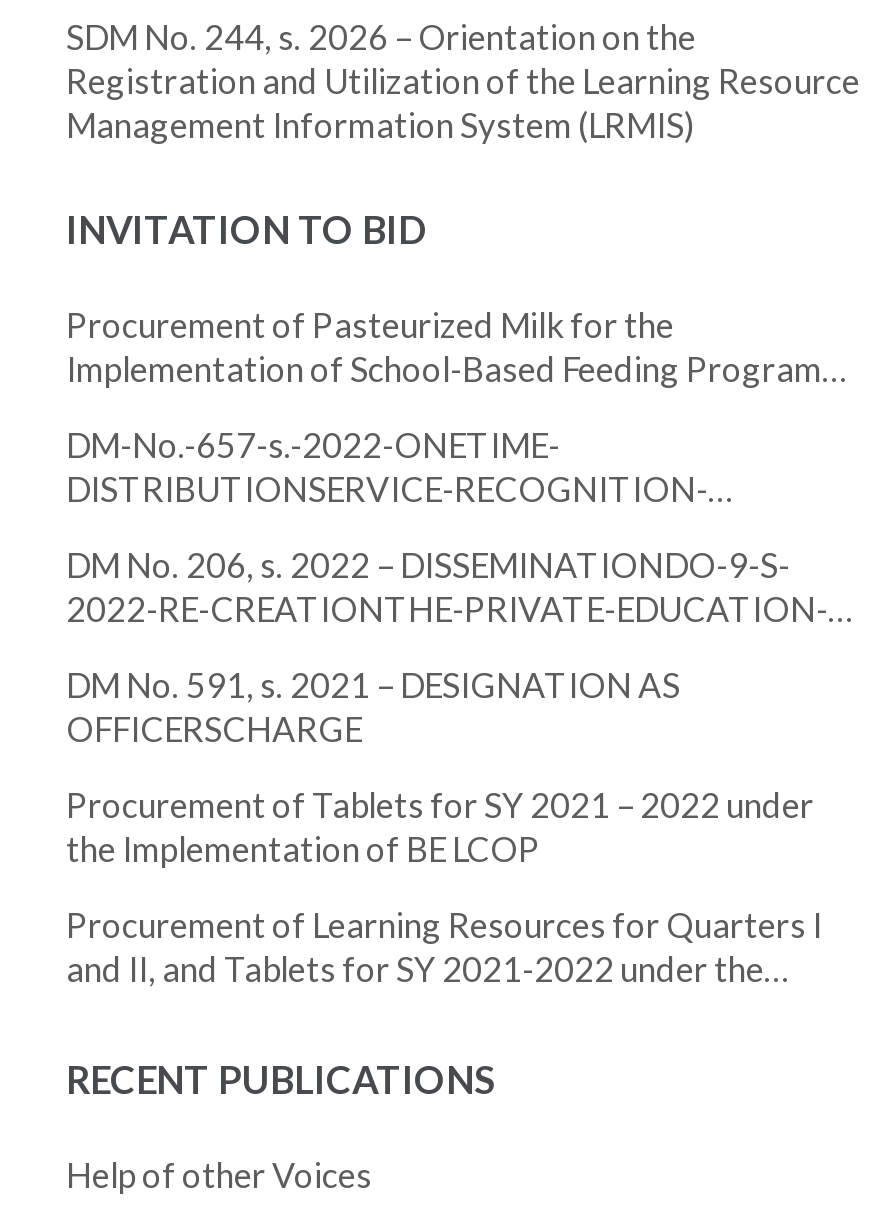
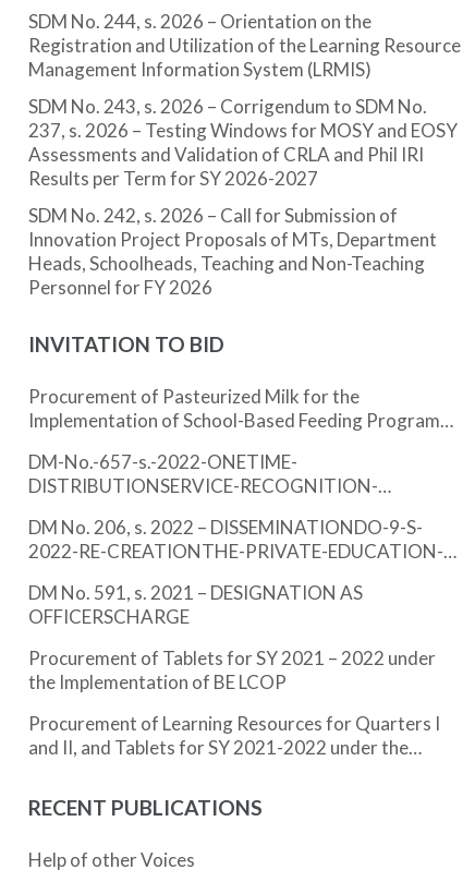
+ SDM No. 243, s. 2026 – Corrigendum to SDM No.
+ 237, s. 2026 – Testing Windows for MOSY and EOSY
+ Assessments and Validation of CRLA and Phil IRI
+ Results per Term for SY 2026-2027
+ SDM No. 242, s. 2026 – Call for Submission of
+ Innovation Project Proposals of MTs, Department
+ Heads, Schoolheads, Teaching and Non-Teaching
+ Personnel for FY 2026
